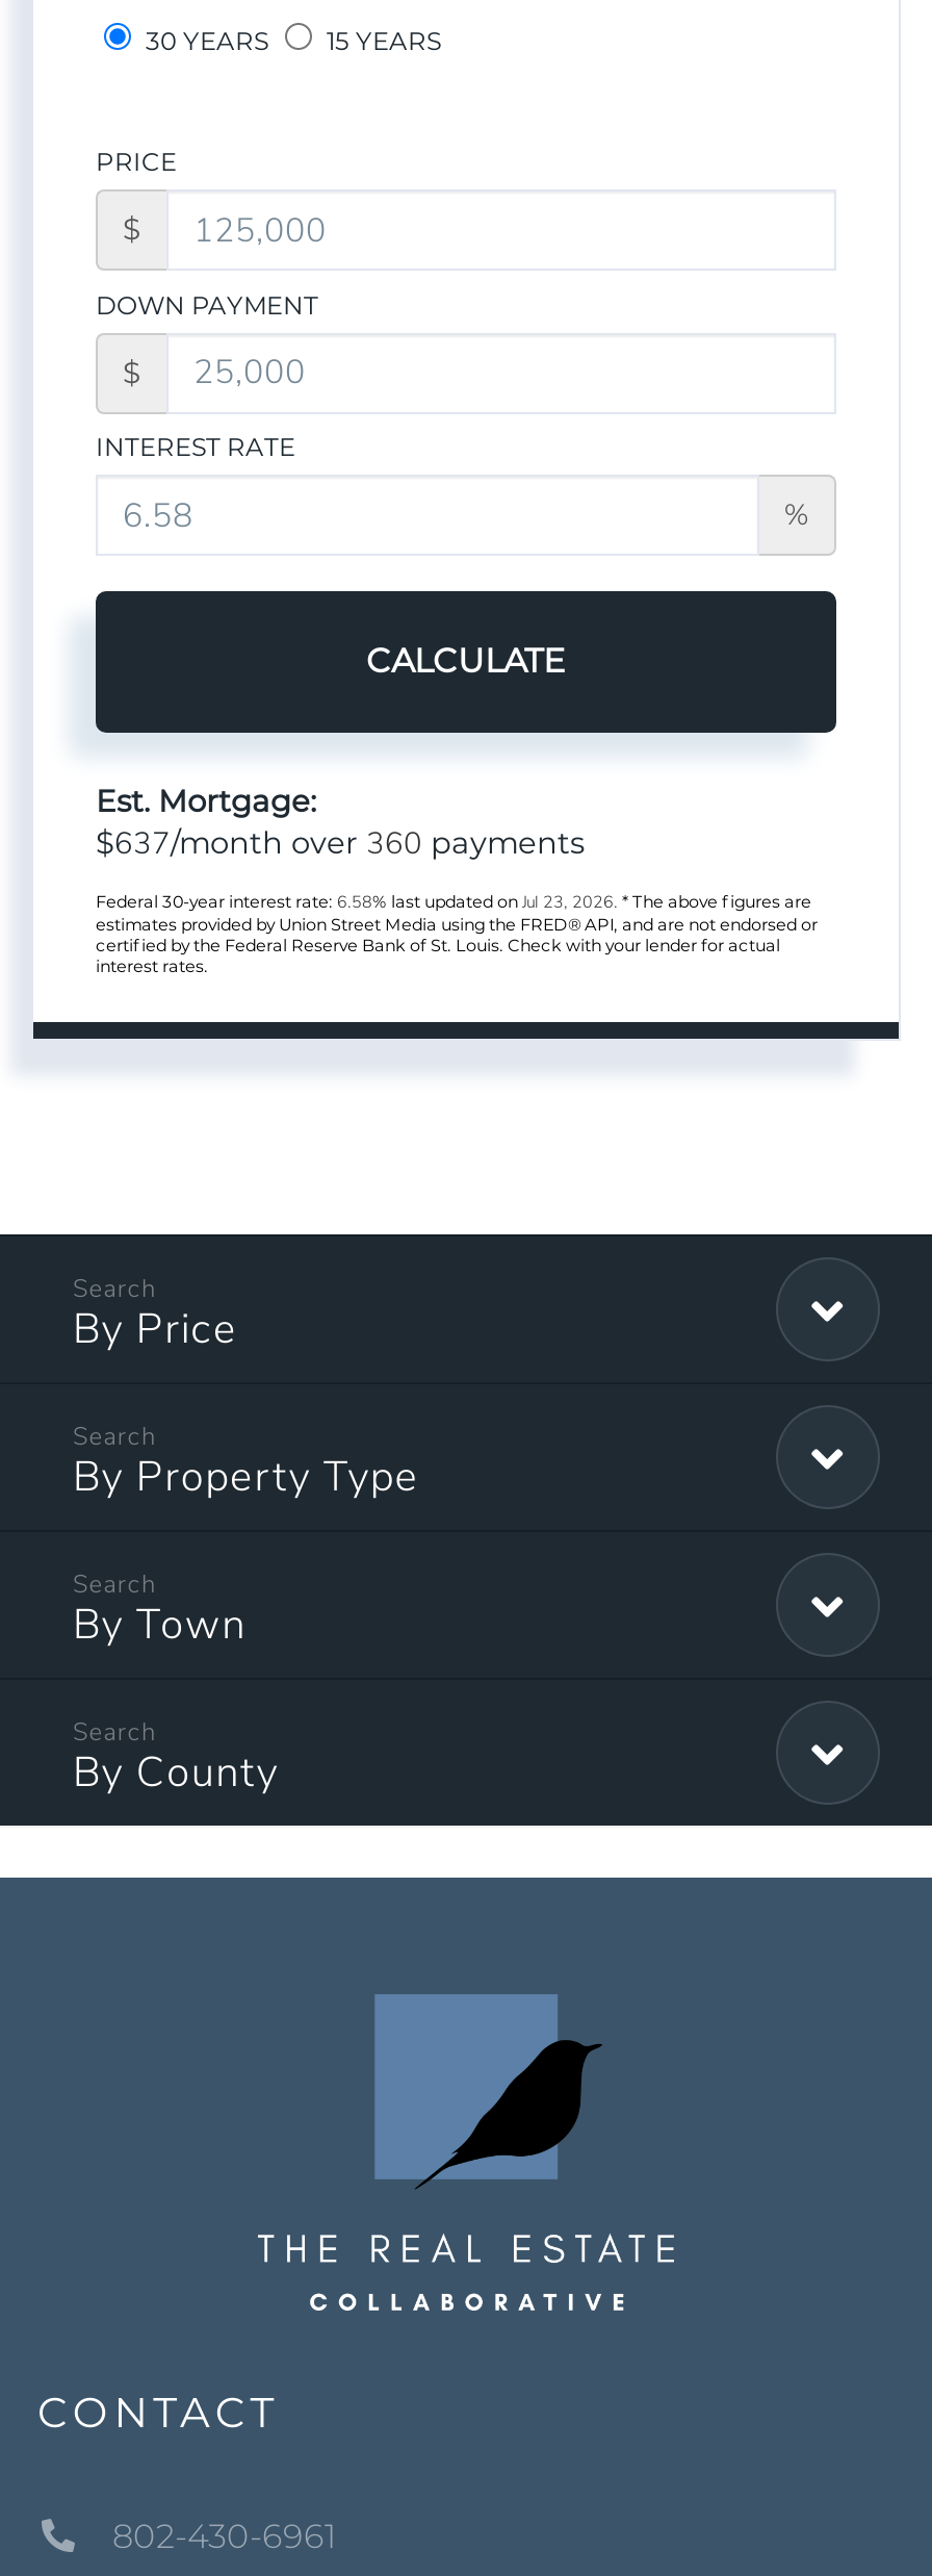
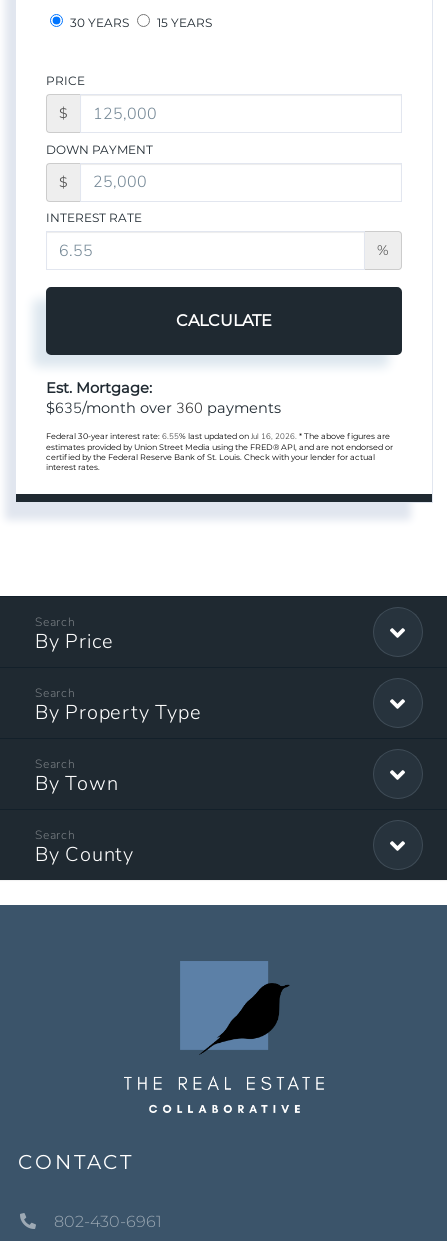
- $637/month over 360 payments
+ $635/month over 360 payments

- Federal 30-year interest rate: 6.58% last updated on Jul 23, 2026. * The above figures are
+ Federal 30-year interest rate: 6.55% last updated on Jul 16, 2026. * The above figures are
